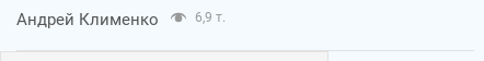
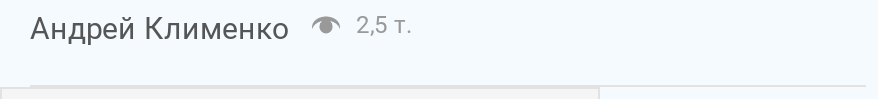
- 6,9 т.
+ 2,5 т.
